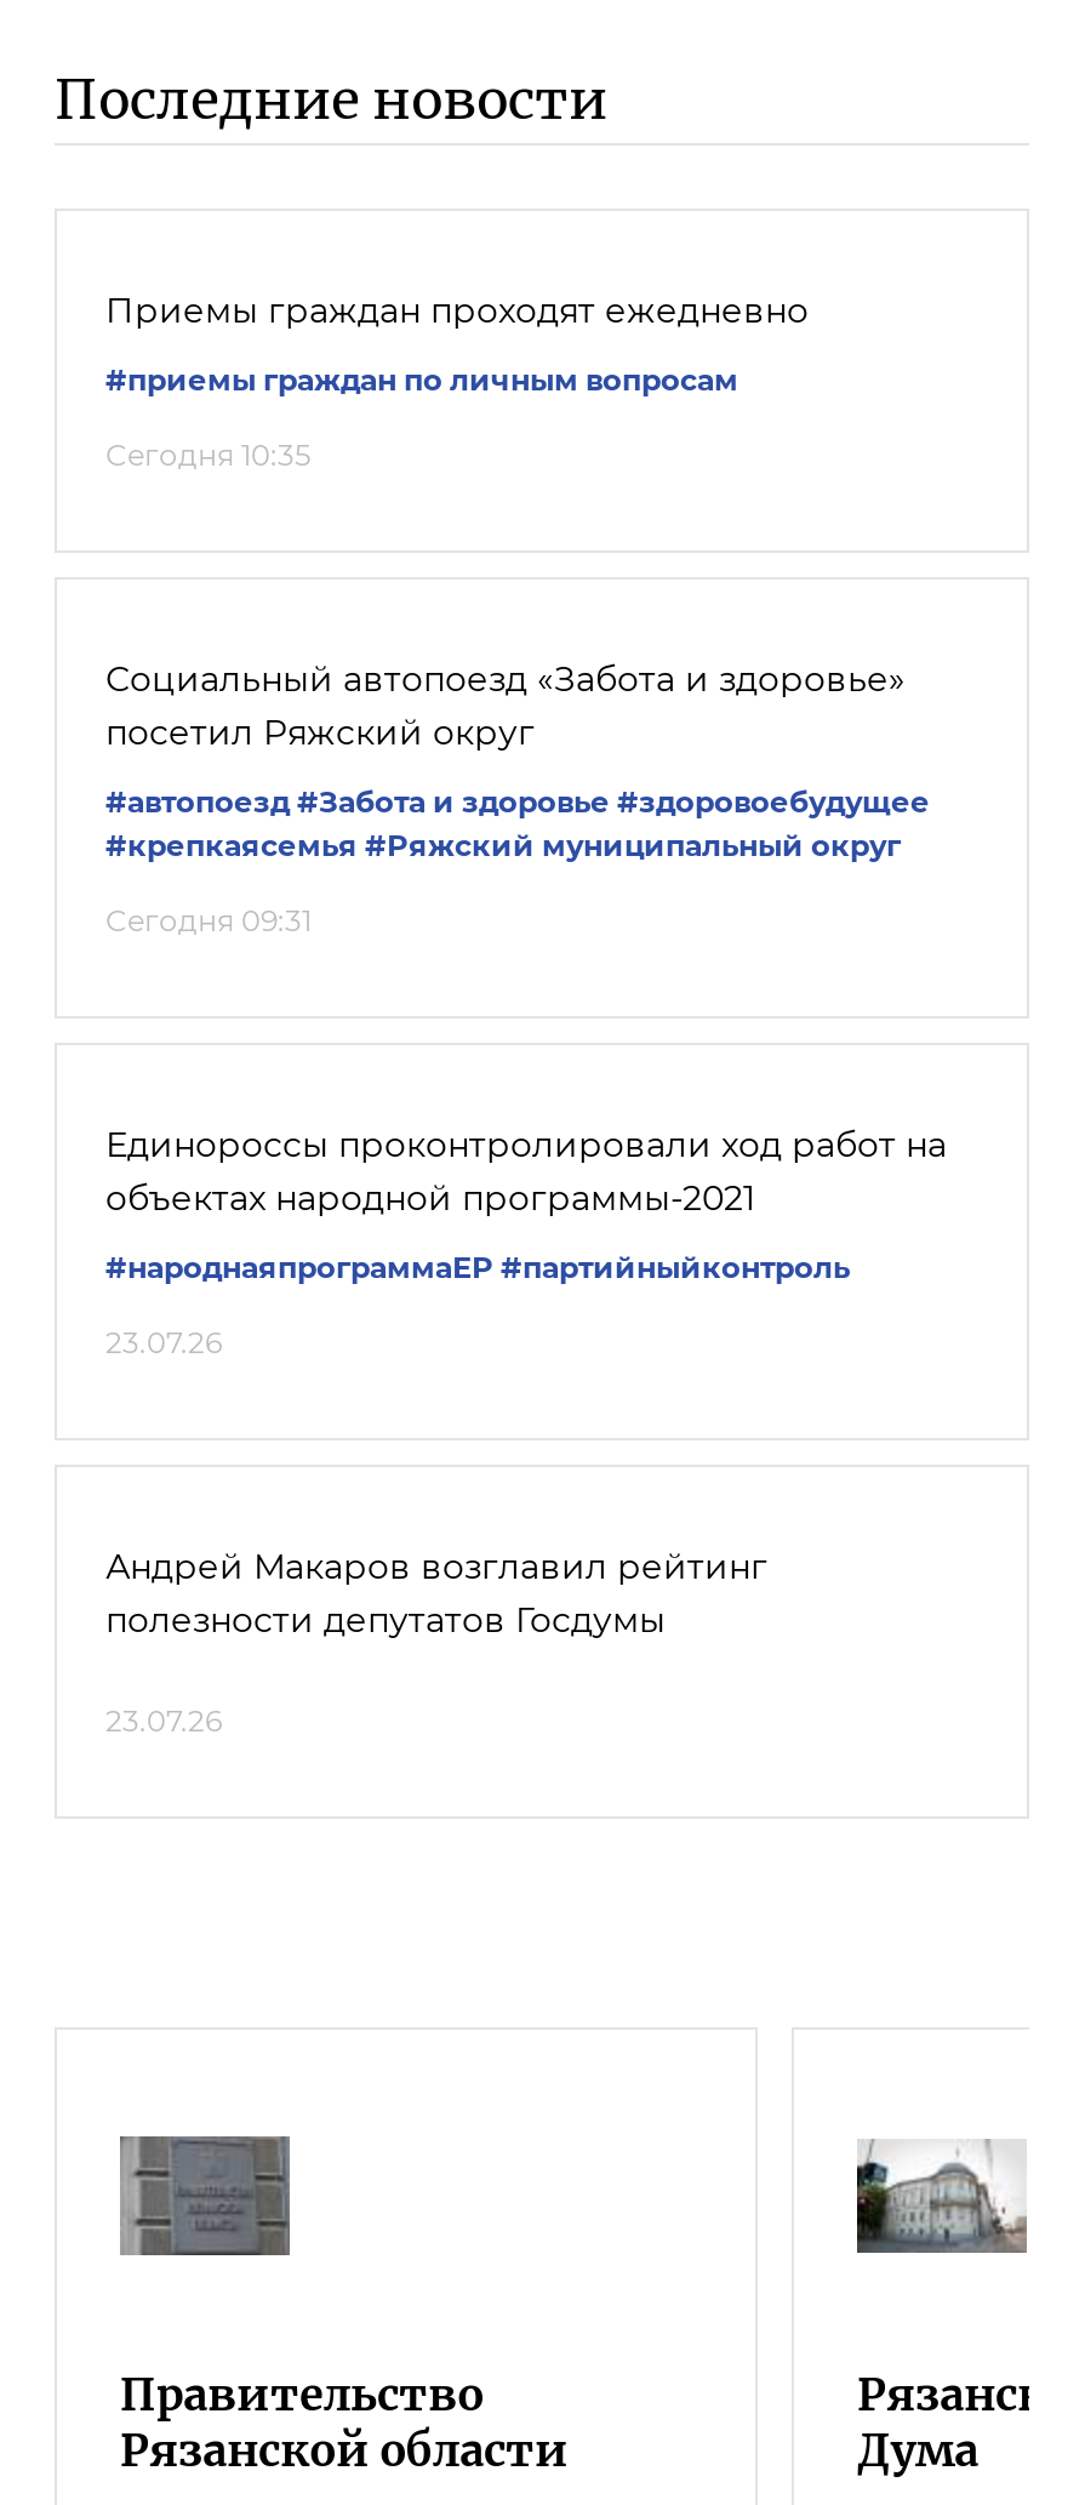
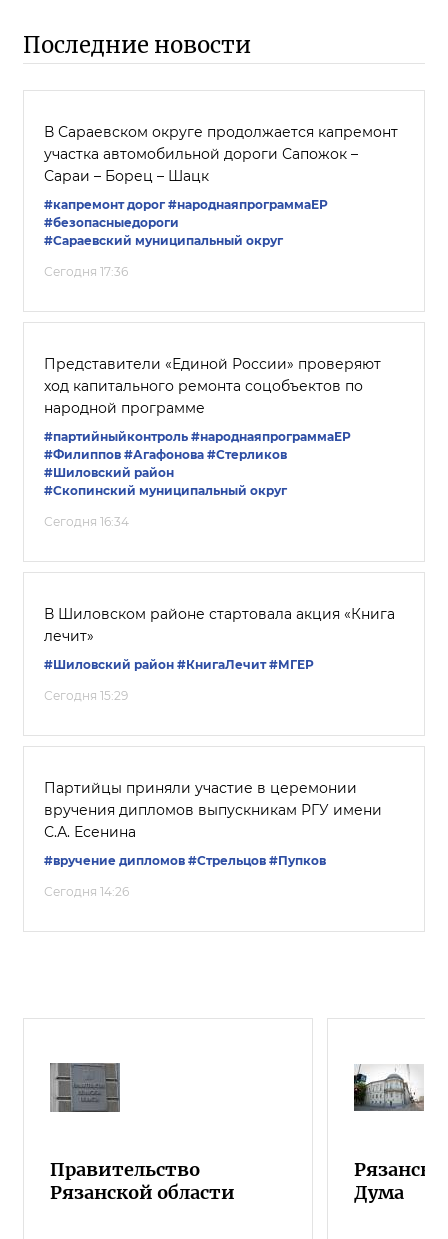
- Приемы граждан проходят ежедневно
- #приемы граждан по личным вопросам
- Сегодня 10:35
+ В Сараевском округе продолжается капремонт
+ участка автомобильной дороги Сапожок –
+ Сараи – Борец – Шацк
+ #капремонт дорог #народнаяпрограммаЕР
+ #безопасныедороги
+ #Сараевский муниципальный округ
+ Сегодня 17:36

- Социальный автопоезд «Забота и здоровье»
- посетил Ряжский округ
- #автопоезд #Забота и здоровье #здоровоебудущее
- #крепкаясемья #Ряжский муниципальный округ
- Сегодня 09:31
+ Представители «Единой России» проверяют
+ ход капитального ремонта соцобъектов по
+ народной программе
+ #партийныйконтроль #народнаяпрограммаЕР
+ #Филиппов #Агафонова #Стерликов
+ #Шиловский район
+ #Скопинский муниципальный округ
+ Сегодня 16:34

- Единороссы проконтролировали ход работ на
- объектах народной программы-2021
- #народнаяпрограммаЕР #партийныйконтроль
- 23.07.26
+ В Шиловском районе стартовала акция «Книга
+ лечит»
+ #Шиловский район #КнигаЛечит #МГЕР
+ Сегодня 15:29

- Андрей Макаров возглавил рейтинг
- полезности депутатов Госдумы
- 23.07.26
+ Партийцы приняли участие в церемонии
+ вручения дипломов выпускникам РГУ имени
+ С.А. Есенина
+ #вручение дипломов #Стрельцов #Пупков
+ Сегодня 14:26
